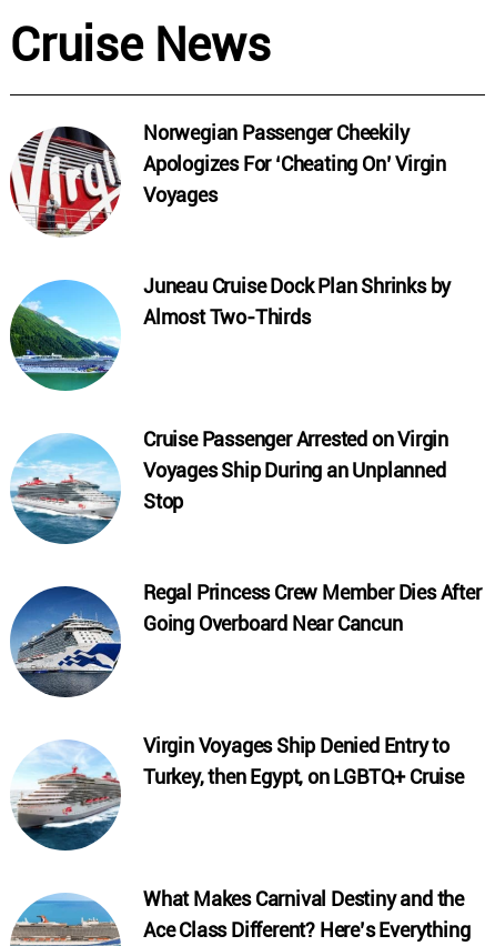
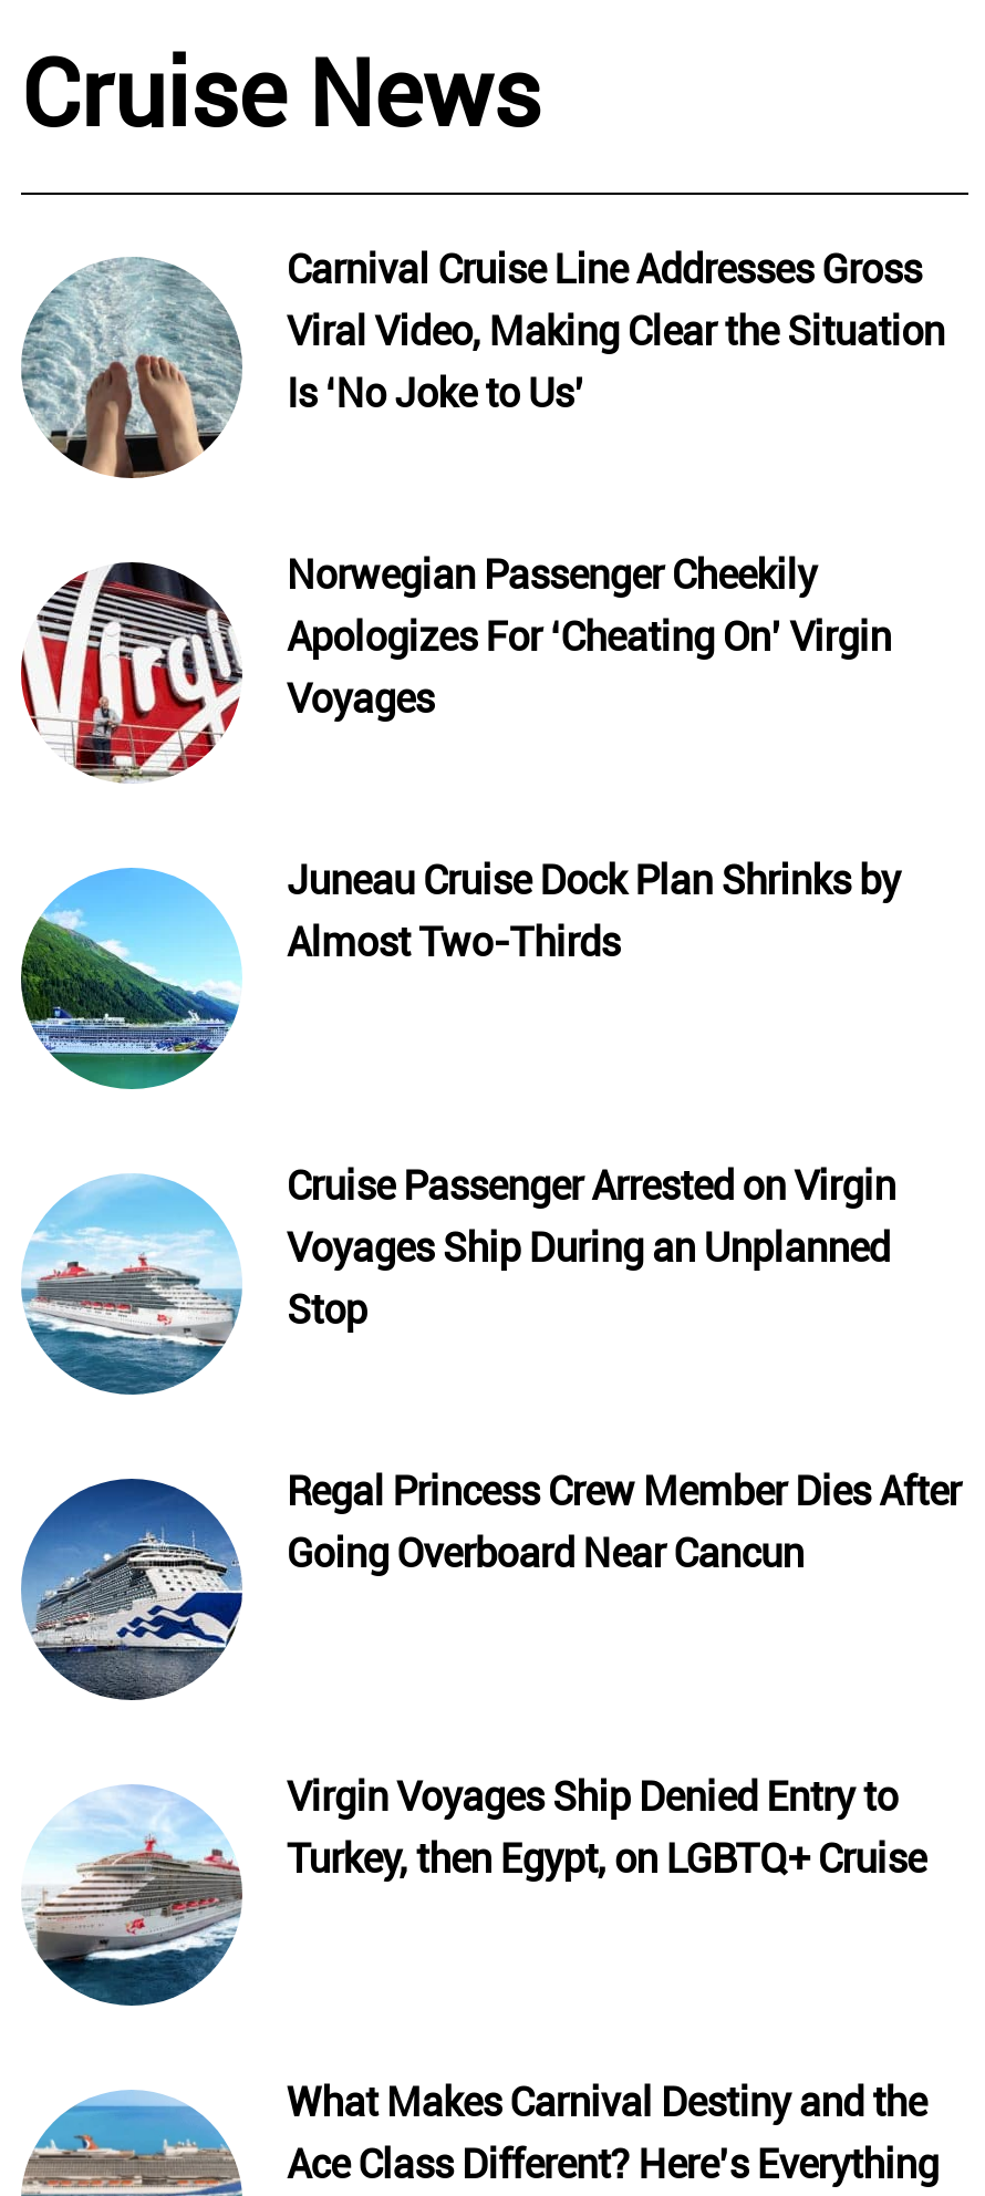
+ [image]
+ Carnival Cruise Line Addresses Gross
+ Viral Video, Making Clear the Situation
+ Is ‘No Joke to Us’
